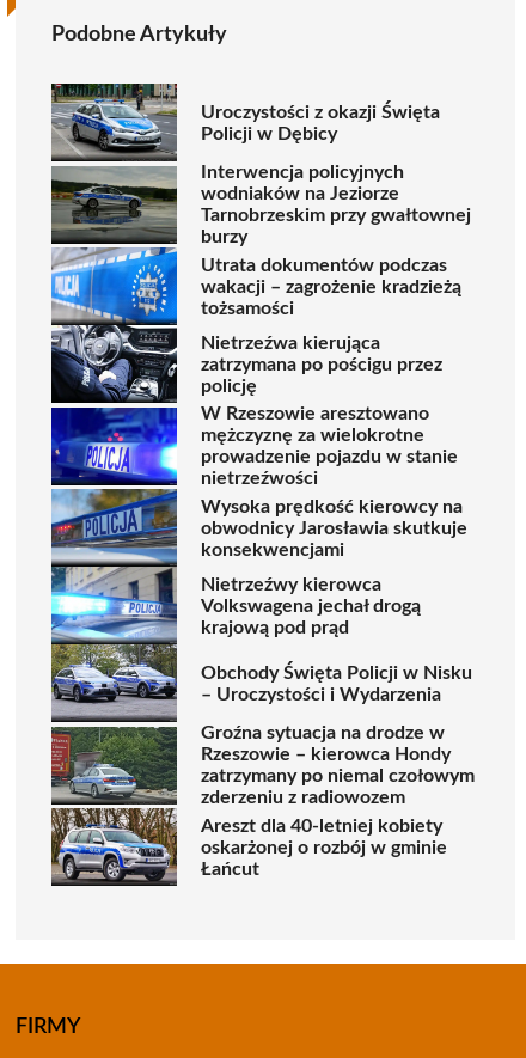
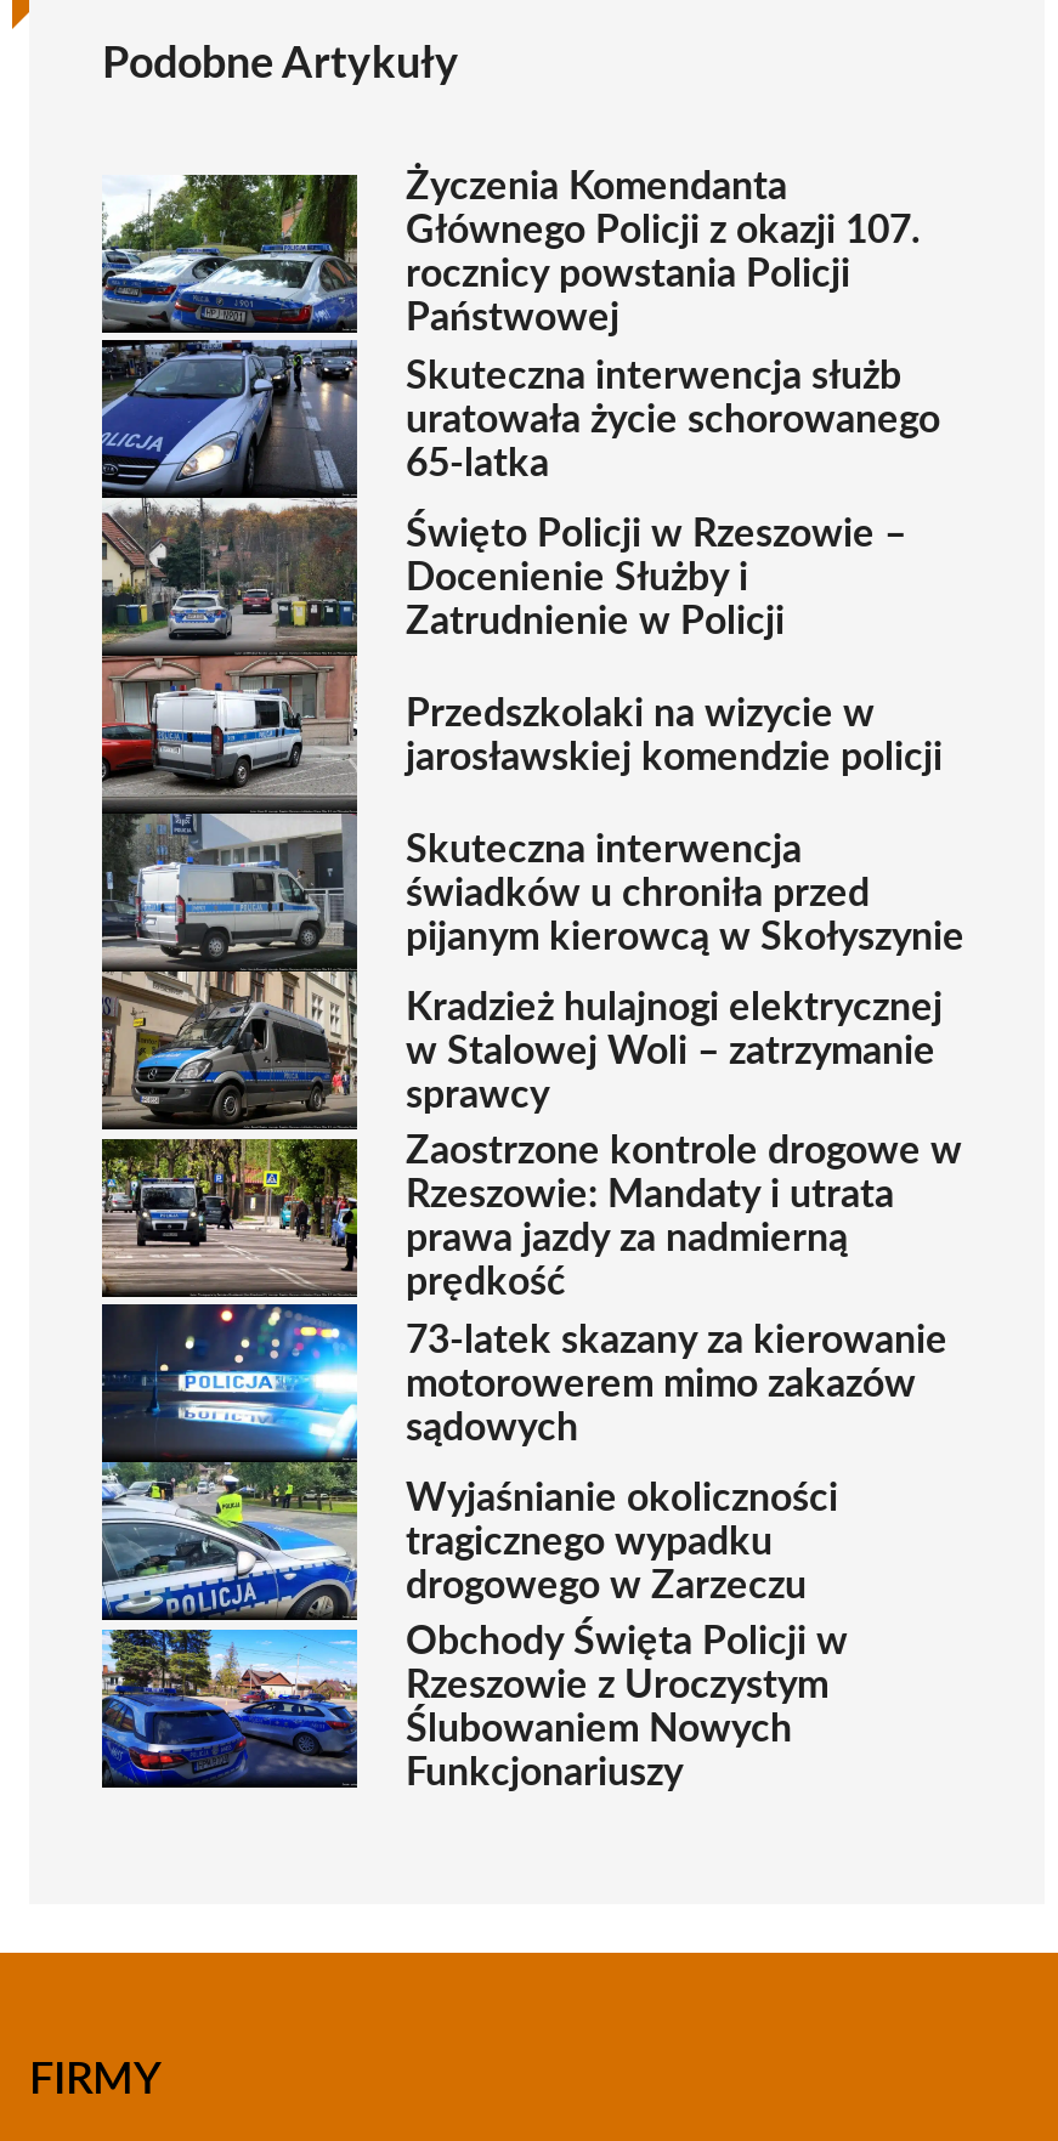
- [image]
- Uroczystości z okazji Święta
- Policji w Dębicy
+ [image]
+ Życzenia Komendanta
+ Głównego Policji z okazji 107.
+ rocznicy powstania Policji
+ Państwowej

- Interwencja policyjnych
- wodniaków na Jeziorze
- Tarnobrzeskim przy gwałtownej
- burzy
+ Skuteczna interwencja służb
+ uratowała życie schorowanego
+ 65-latka

- Utrata dokumentów podczas
- wakacji – zagrożenie kradzieżą
- tożsamości
+ Święto Policji w Rzeszowie –
+ Docenienie Służby i
+ Zatrudnienie w Policji

- Nietrzeźwa kierująca
- zatrzymana po pościgu przez
- policję
+ Przedszkolaki na wizycie w
+ jarosławskiej komendzie policji

- W Rzeszowie aresztowano
- mężczyznę za wielokrotne
- prowadzenie pojazdu w stanie
- nietrzeźwości
+ Skuteczna interwencja
+ świadków u chroniła przed
+ pijanym kierowcą w Skołyszynie

- Wysoka prędkość kierowcy na
- obwodnicy Jarosławia skutkuje
- konsekwencjami
+ Kradzież hulajnogi elektrycznej
+ w Stalowej Woli – zatrzymanie
+ sprawcy

- Nietrzeźwy kierowca
- Volkswagena jechał drogą
- krajową pod prąd
+ Zaostrzone kontrole drogowe w
+ Rzeszowie: Mandaty i utrata
+ prawa jazdy za nadmierną
+ prędkość

- Obchody Święta Policji w Nisku
- – Uroczystości i Wydarzenia
+ 73-latek skazany za kierowanie
+ motorowerem mimo zakazów
+ sądowych

- Groźna sytuacja na drodze w
- Rzeszowie – kierowca Hondy
- zatrzymany po niemal czołowym
- zderzeniu z radiowozem
+ Wyjaśnianie okoliczności
+ tragicznego wypadku
+ drogowego w Zarzeczu

- Areszt dla 40-letniej kobiety
- oskarżonej o rozbój w gminie
- Łańcut
+ Obchody Święta Policji w
+ Rzeszowie z Uroczystym
+ Ślubowaniem Nowych
+ Funkcjonariuszy
